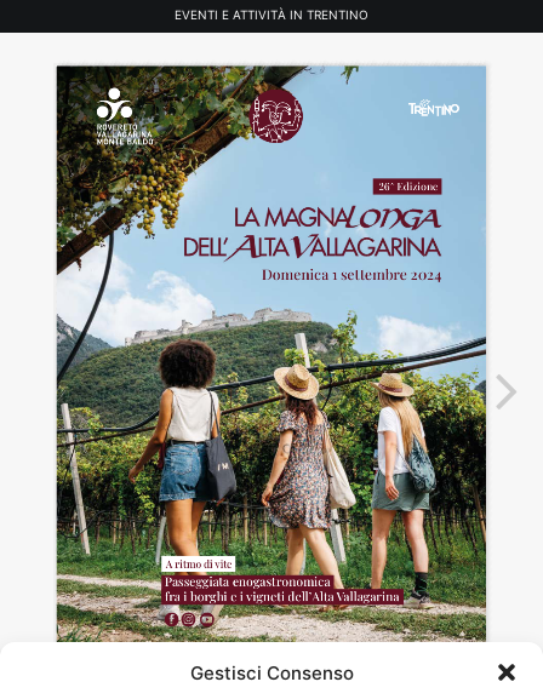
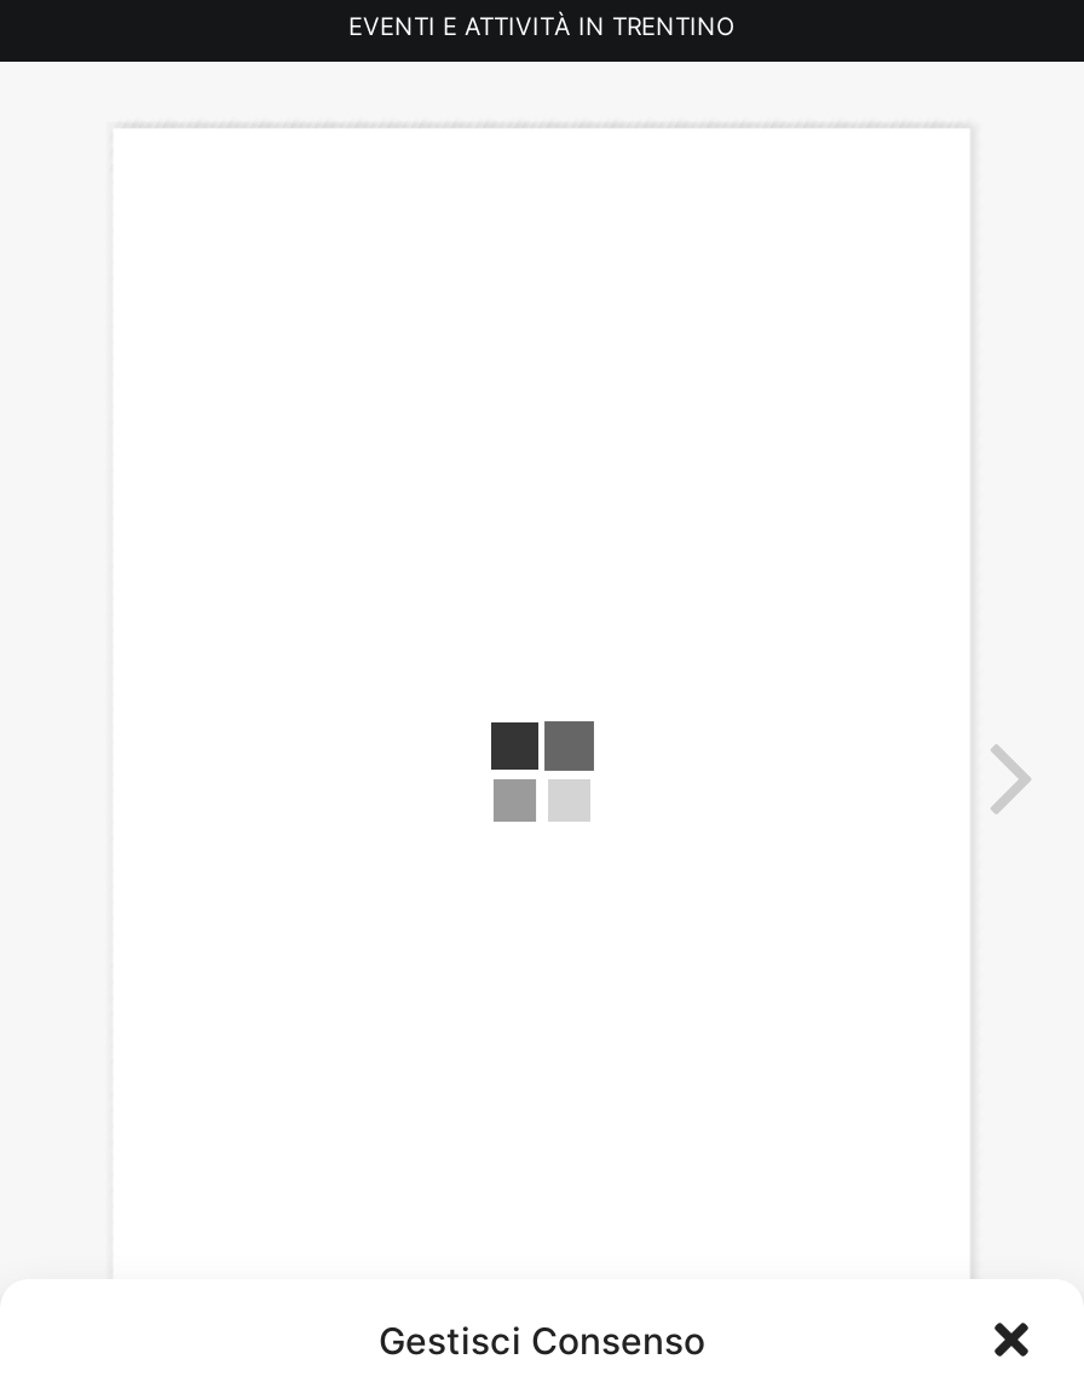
- [image]
